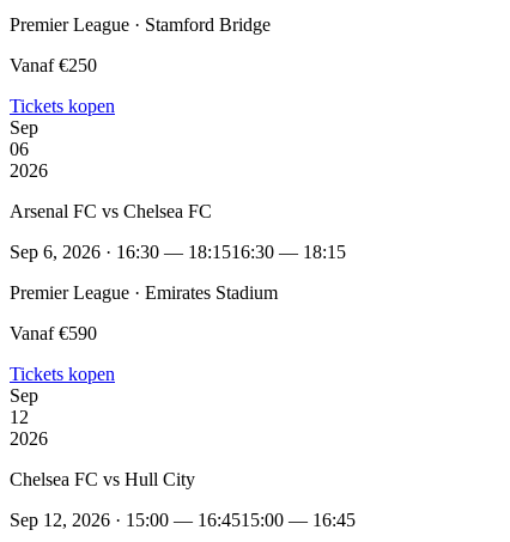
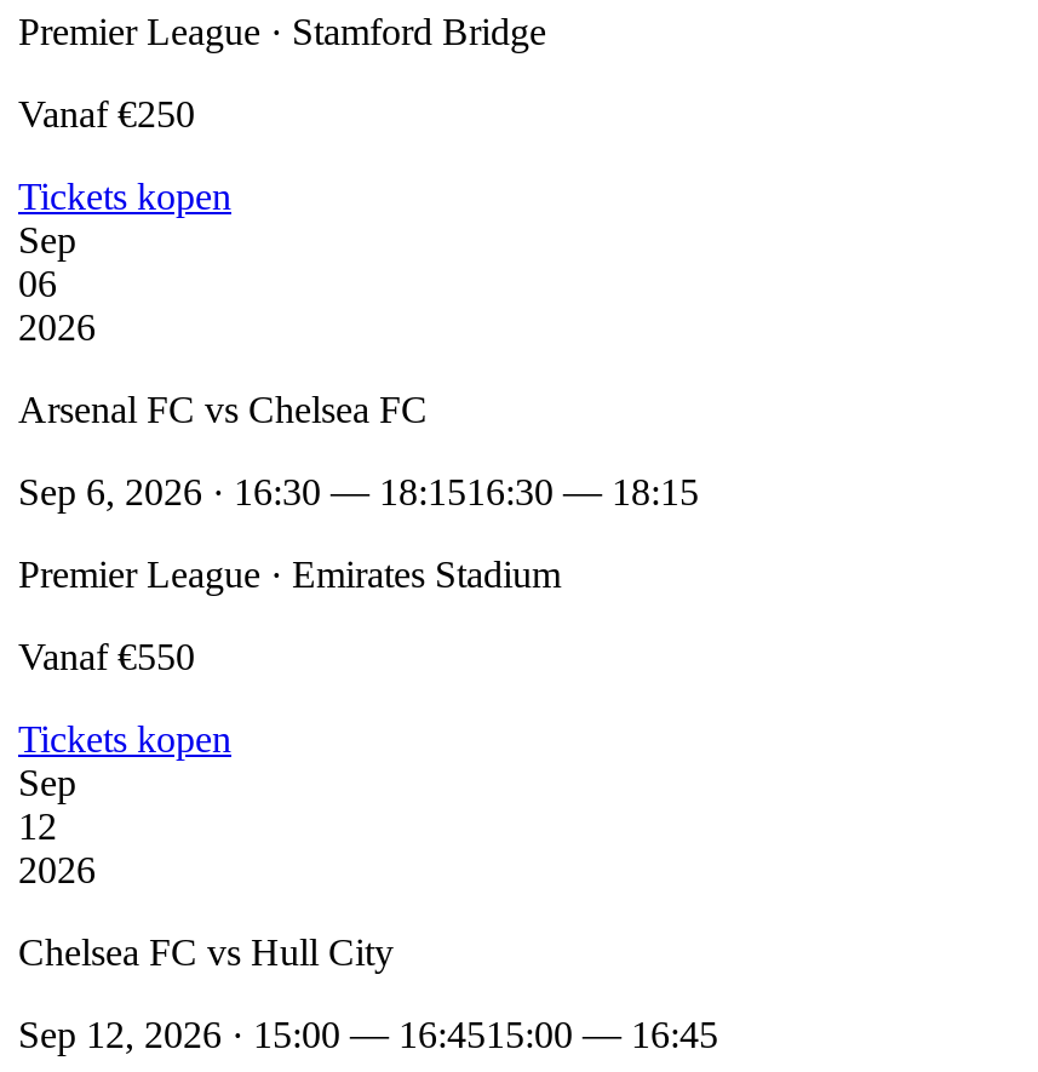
- Vanaf €590
+ Vanaf €550
